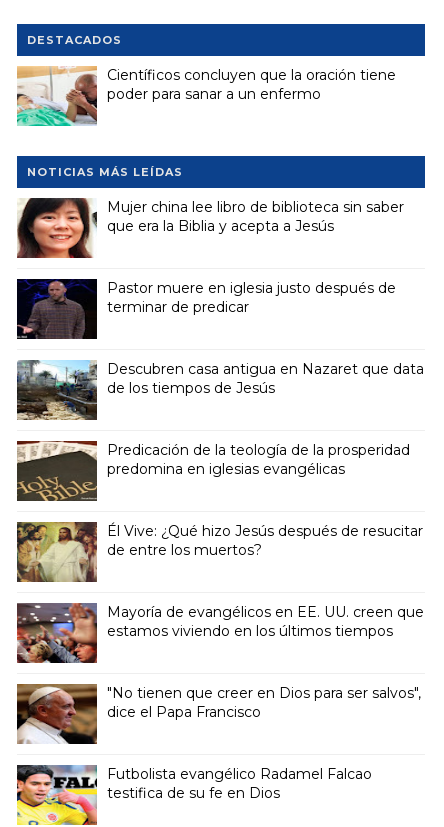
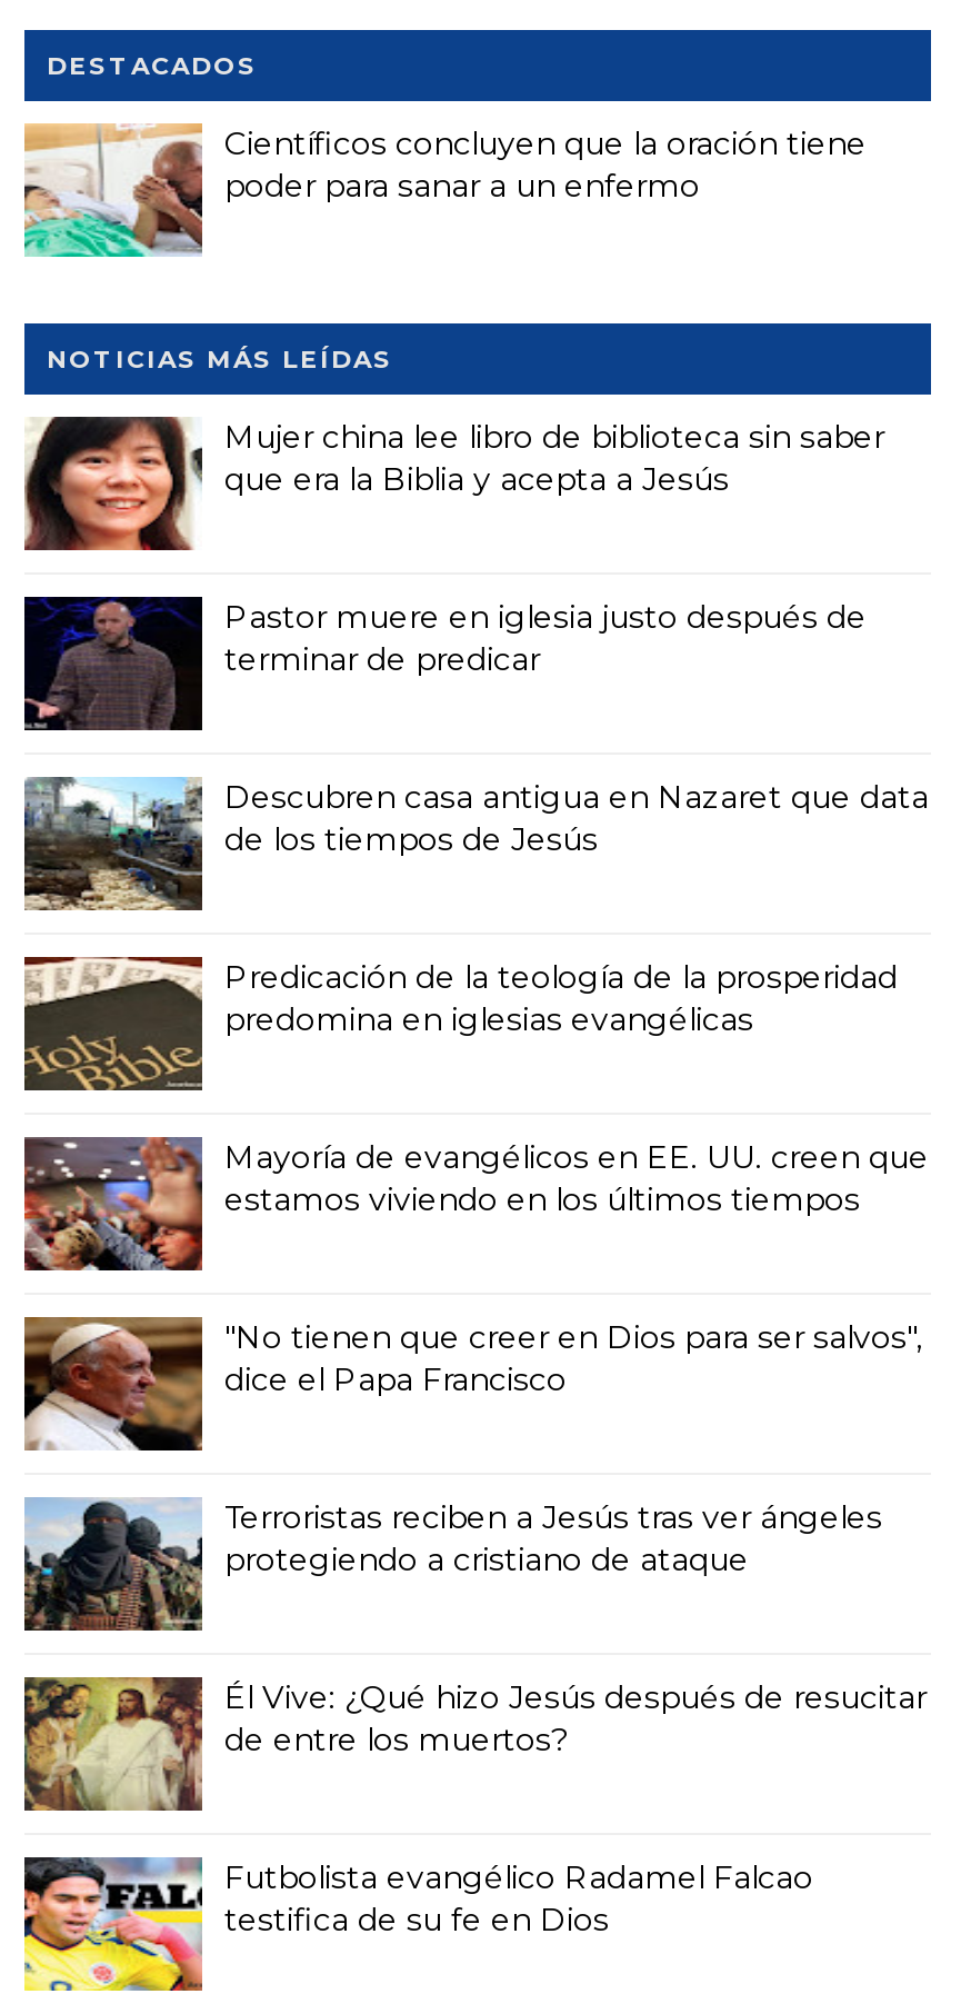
moved down: [image] | Él Vive: ¿Qué hizo Jesús después de resucitar | de entre los muertos?

moved up: [image] | Mayoría de evangélicos en EE. UU. creen que | estamos viviendo en los últimos tiempos | "No tienen que creer en Dios para ser salvos", | dice el Papa Francisco

+ [image]
+ Terroristas reciben a Jesús tras ver ángeles
+ protegiendo a cristiano de ataque
